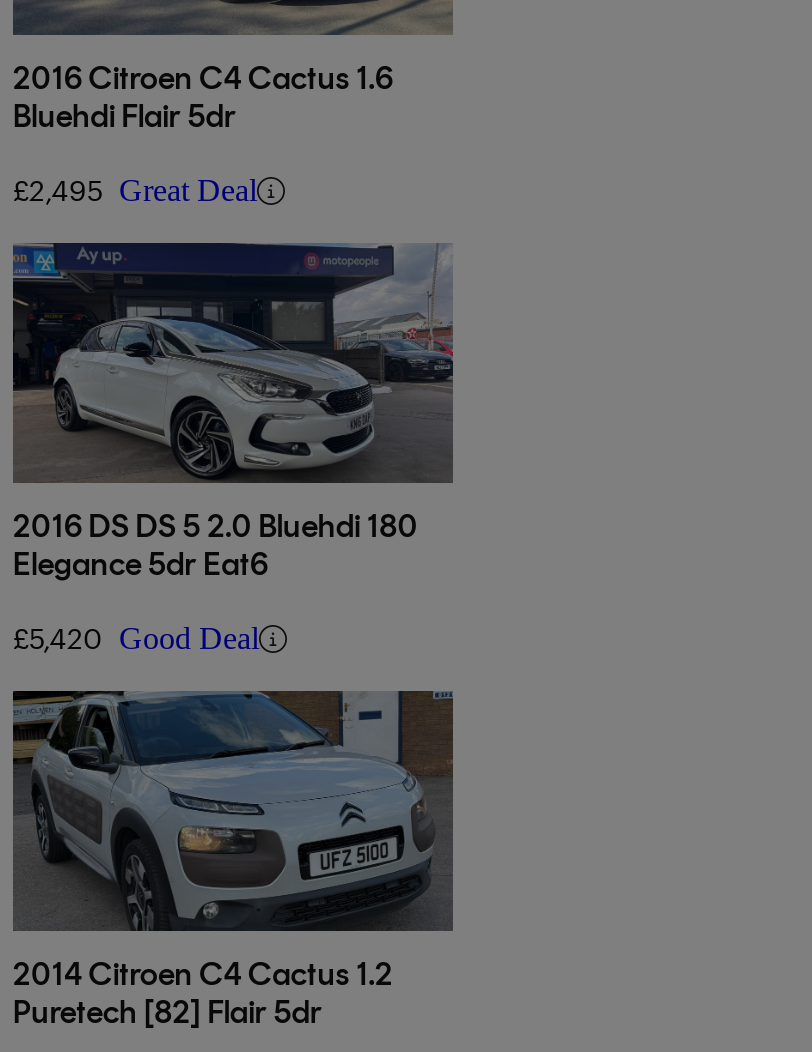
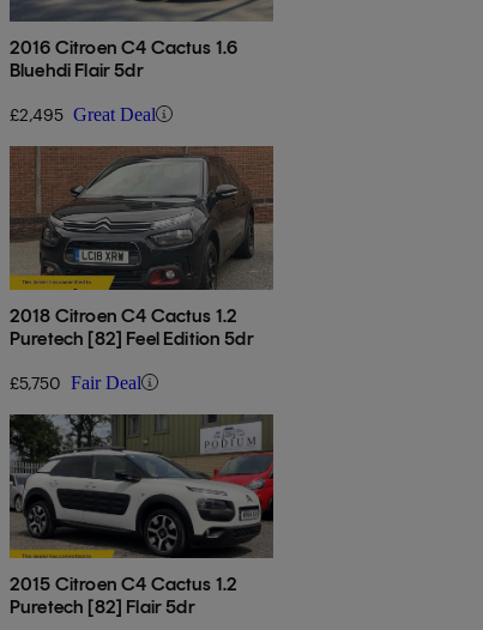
- [image]
- 2016 DS DS 5 2.0 Bluehdi 180
- Elegance 5dr Eat6
+ [image]
+ 2018 Citroen C4 Cactus 1.2
+ Puretech [82] Feel Edition 5dr

- £5,420 Good Deal
+ £5,750 Fair Deal

- [image]
- 2014 Citroen C4 Cactus 1.2
+ [image]
+ 2015 Citroen C4 Cactus 1.2
